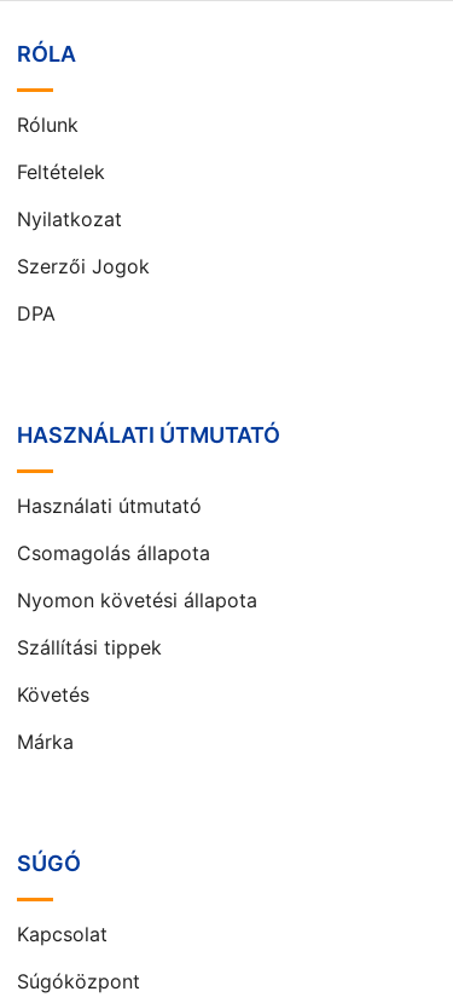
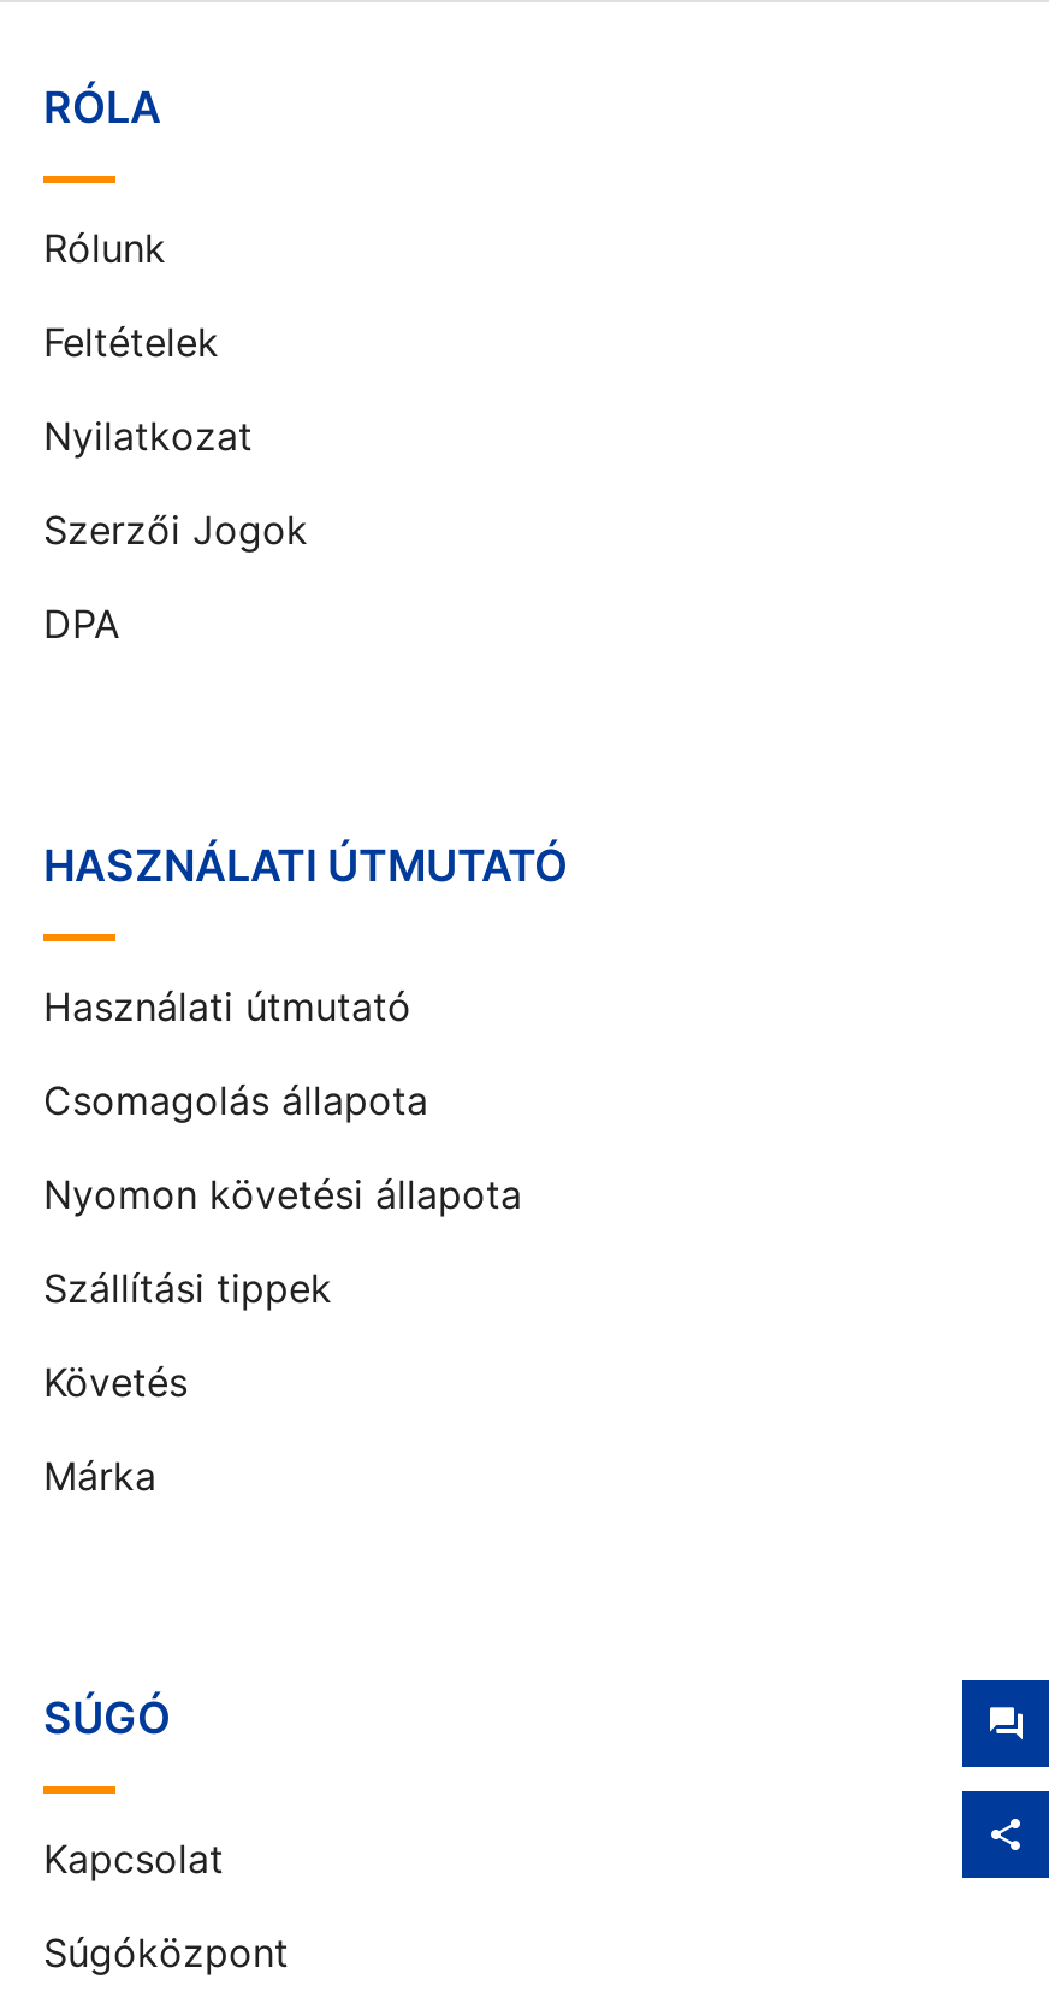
+ [image]

+ [image]
